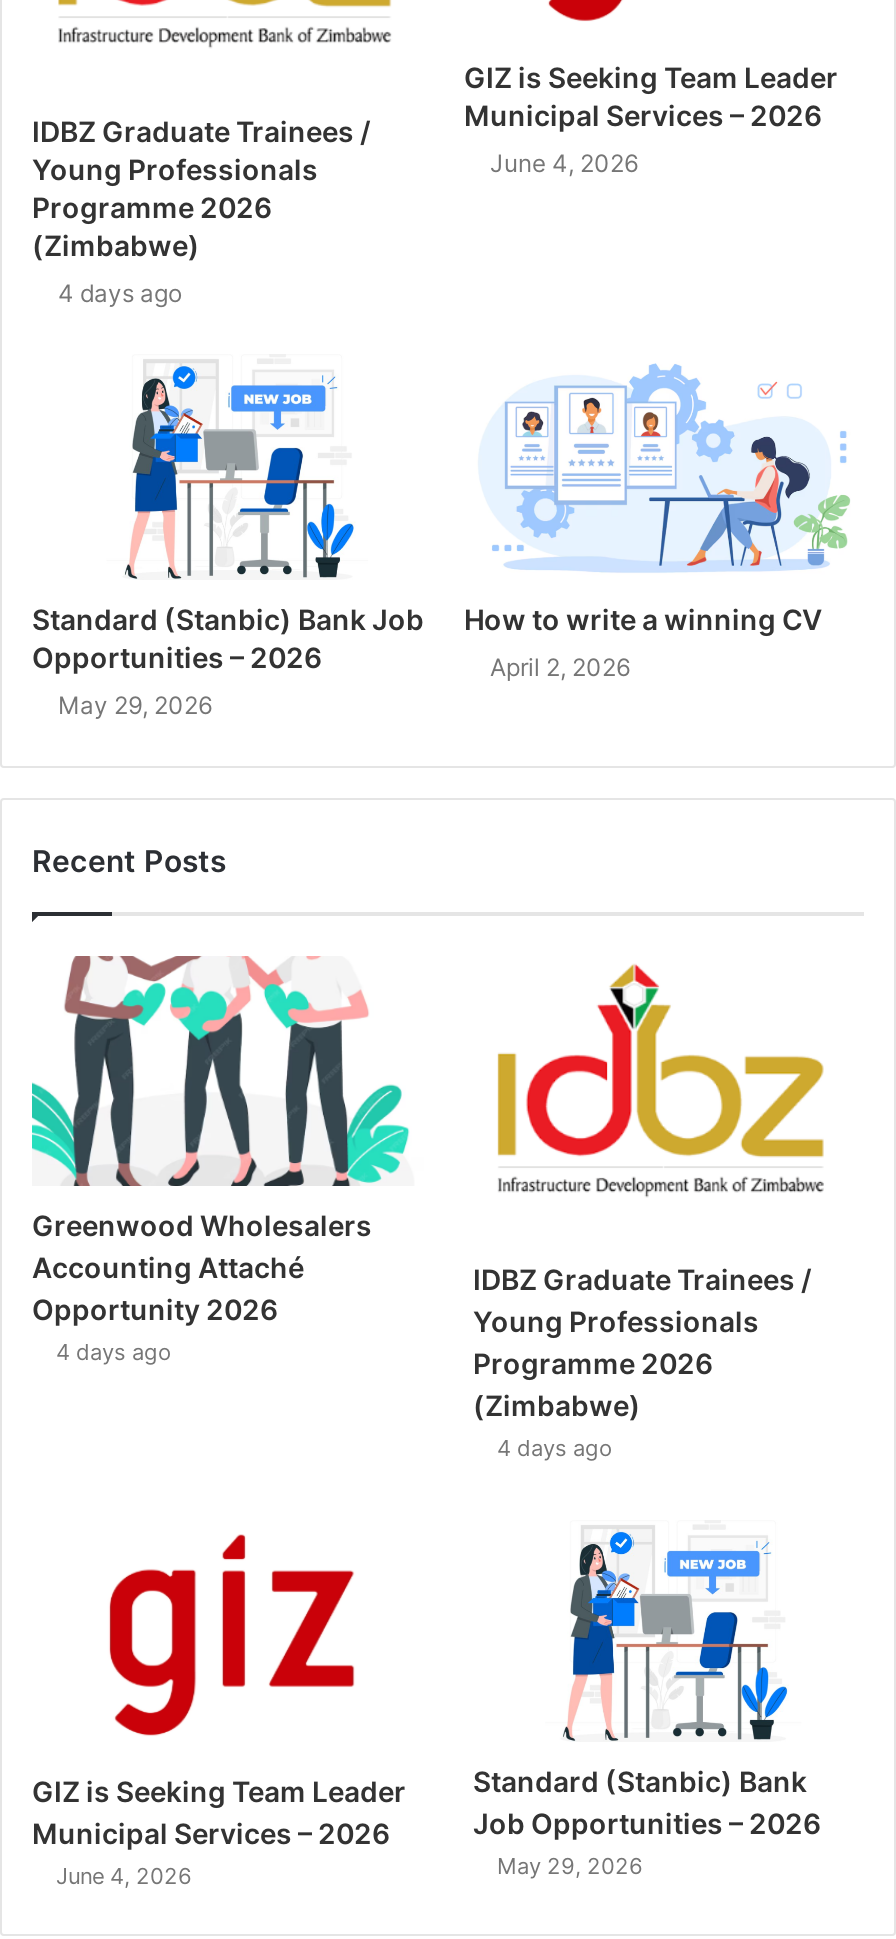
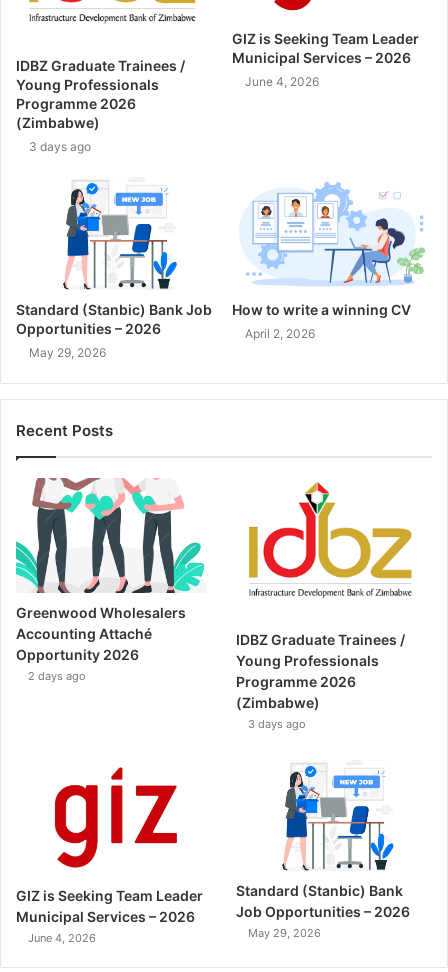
- 4 days ago
+ 3 days ago

- 4 days ago
+ 2 days ago

- 4 days ago
+ 3 days ago
